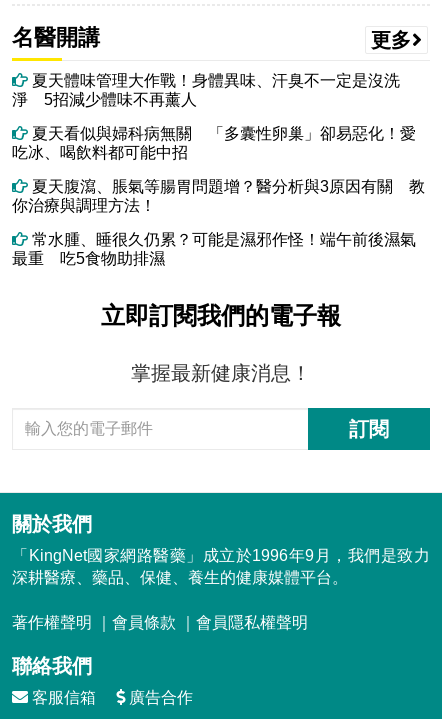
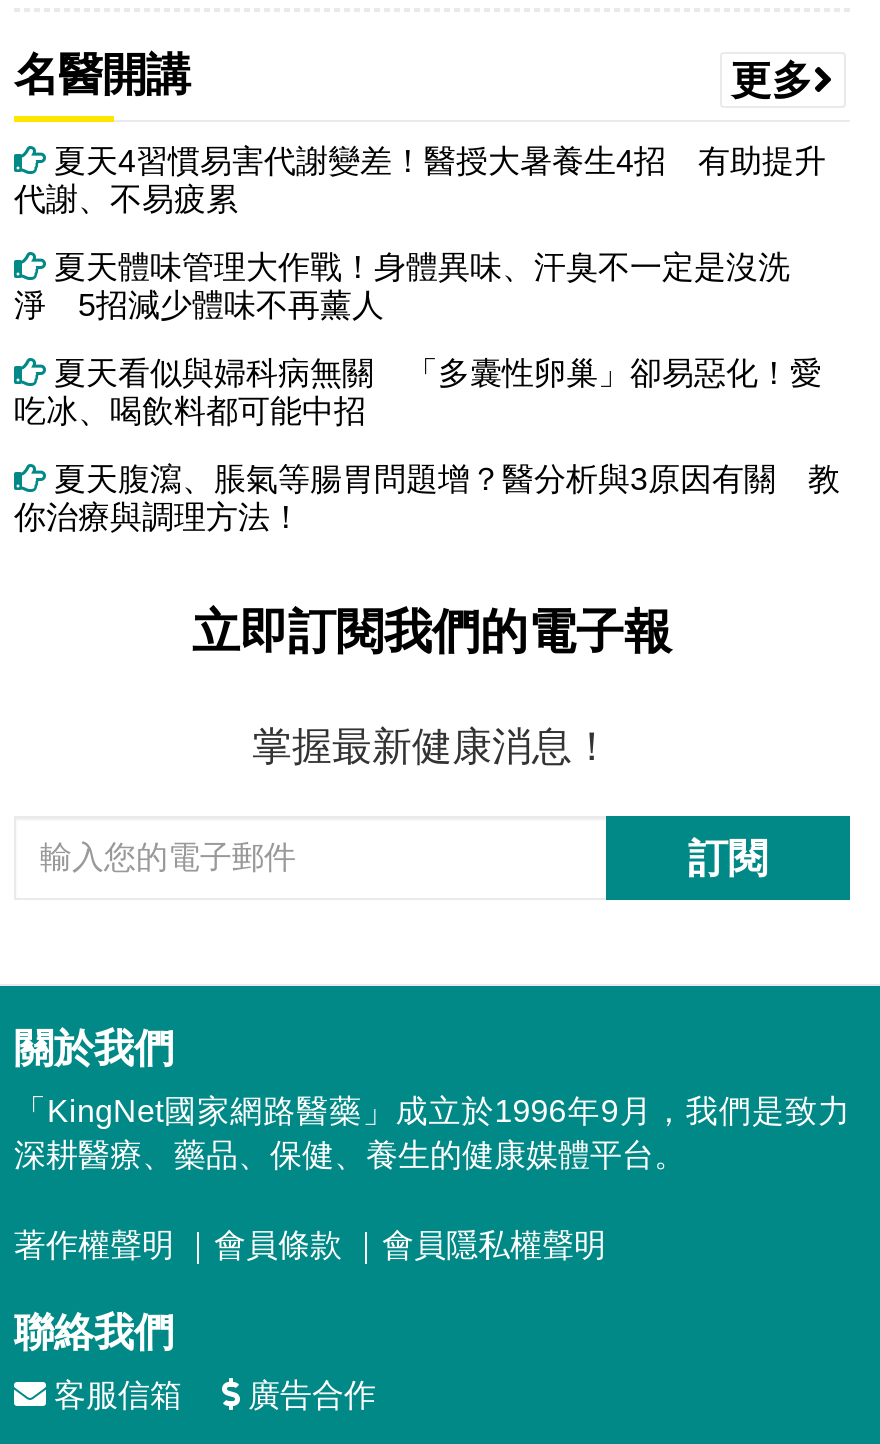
+ 夏天4習慣易害代謝變差！醫授大暑養生4招 有助提升
+ 代謝、不易疲累

moved down: 夏天體味管理大作戰！身體異味、汗臭不一定是沒洗 | 淨 5招減少體味不再薰人 | 夏天看似與婦科病無關 「多囊性卵巢」卻易惡化！愛 | 吃冰、喝飲料都可能中招 | 夏天腹瀉、脹氣等腸胃問題增？醫分析與3原因有關 教 | 你治療與調理方法！

- 常水腫、睡很久仍累？可能是濕邪作怪！端午前後濕氣
- 最重 吃5食物助排濕
